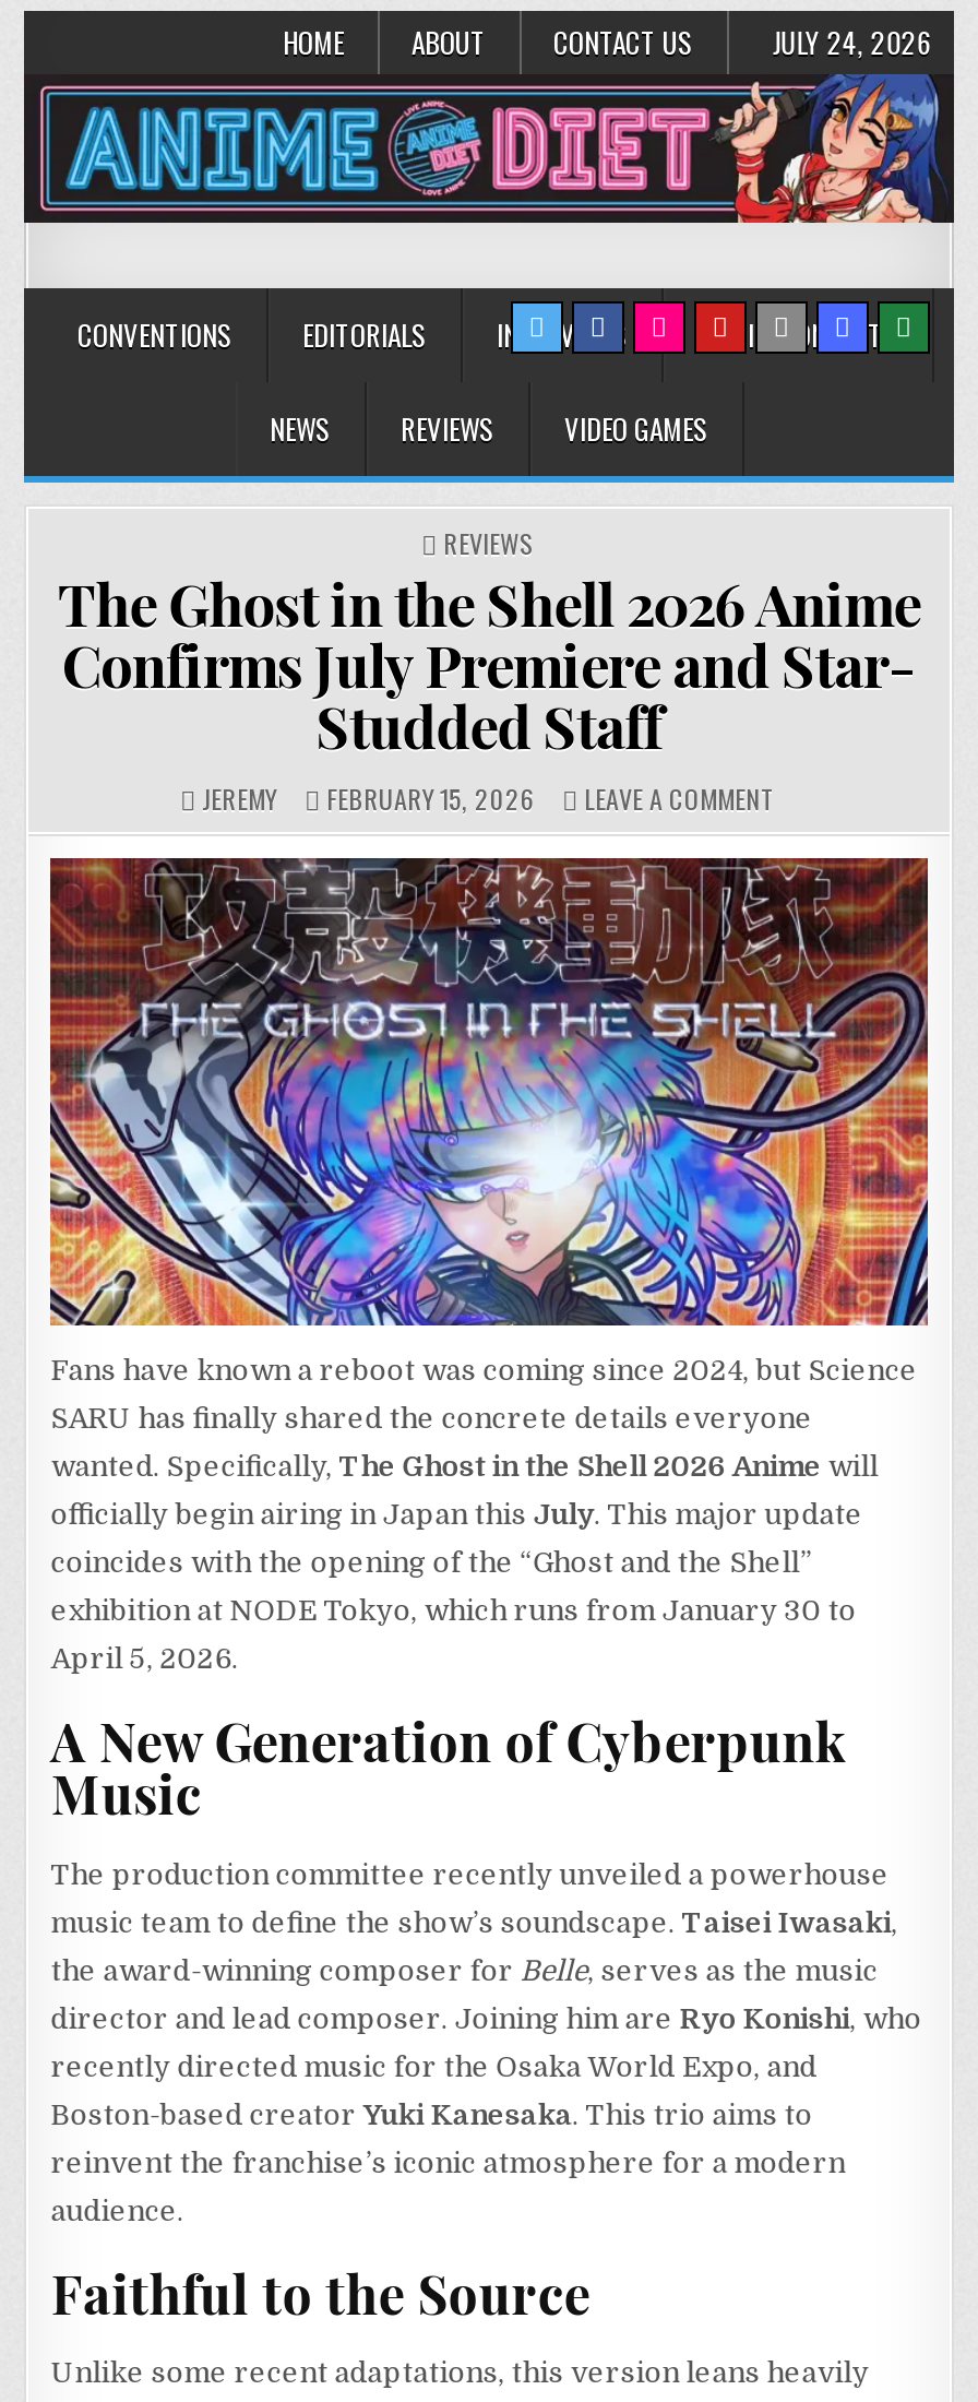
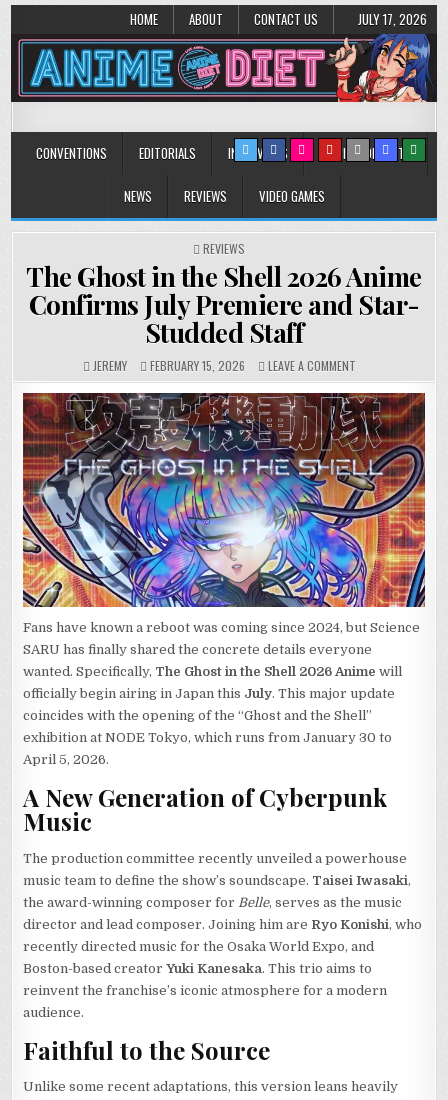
- JULY 24, 2026
+ JULY 17, 2026
